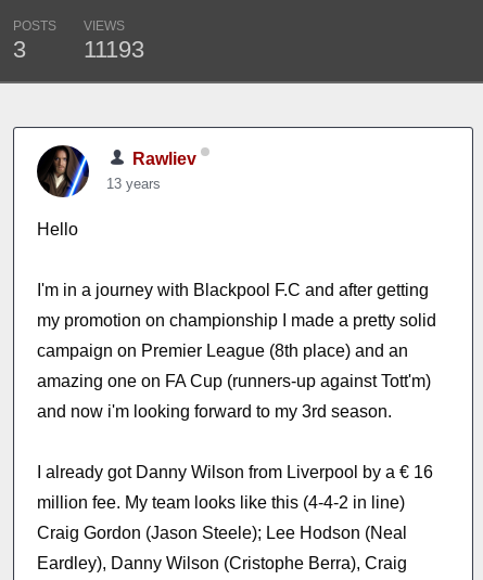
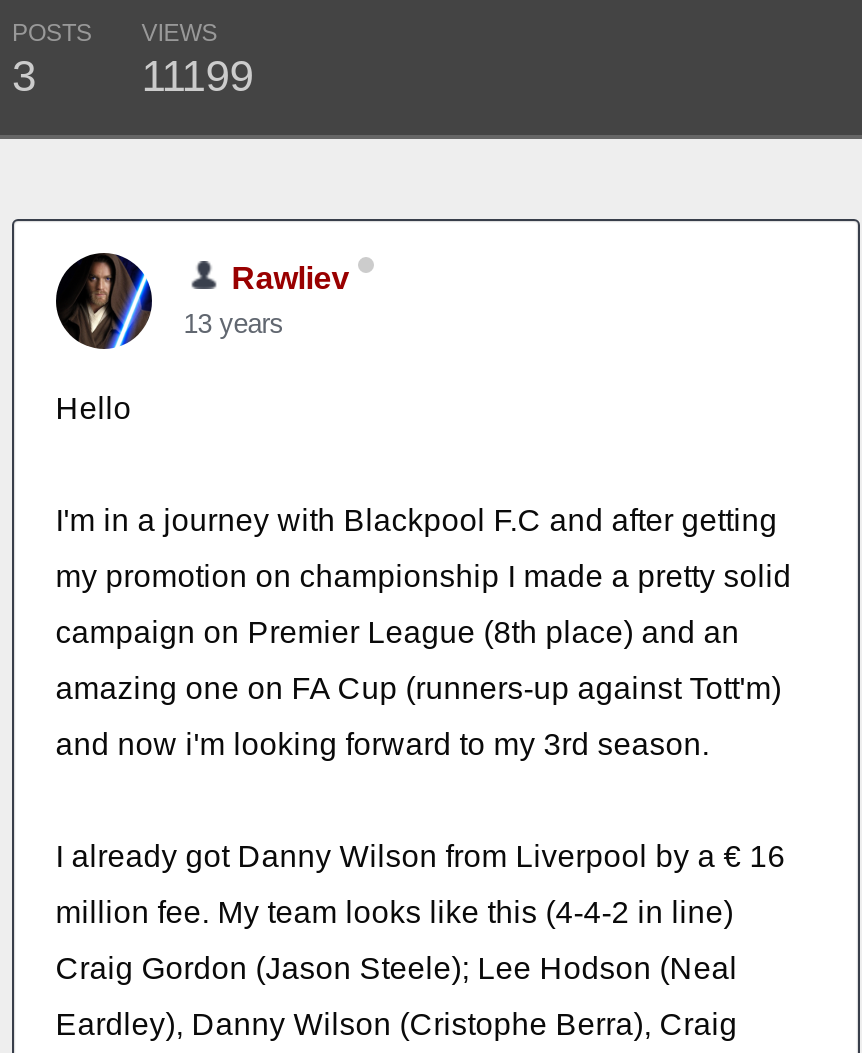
- 11193
+ 11199
